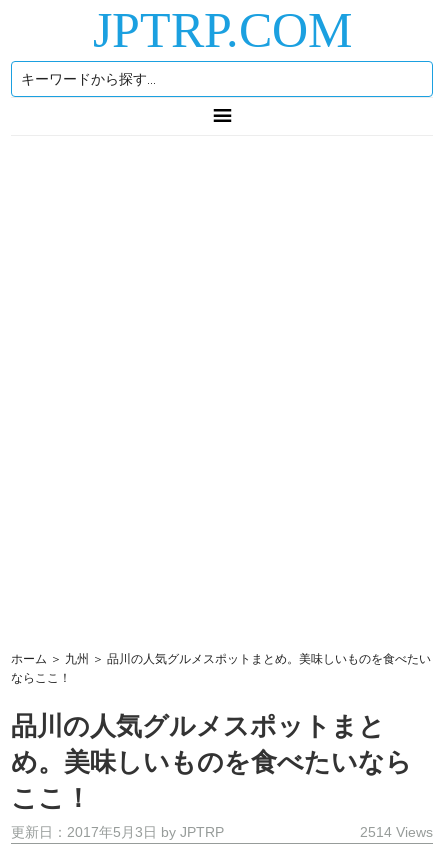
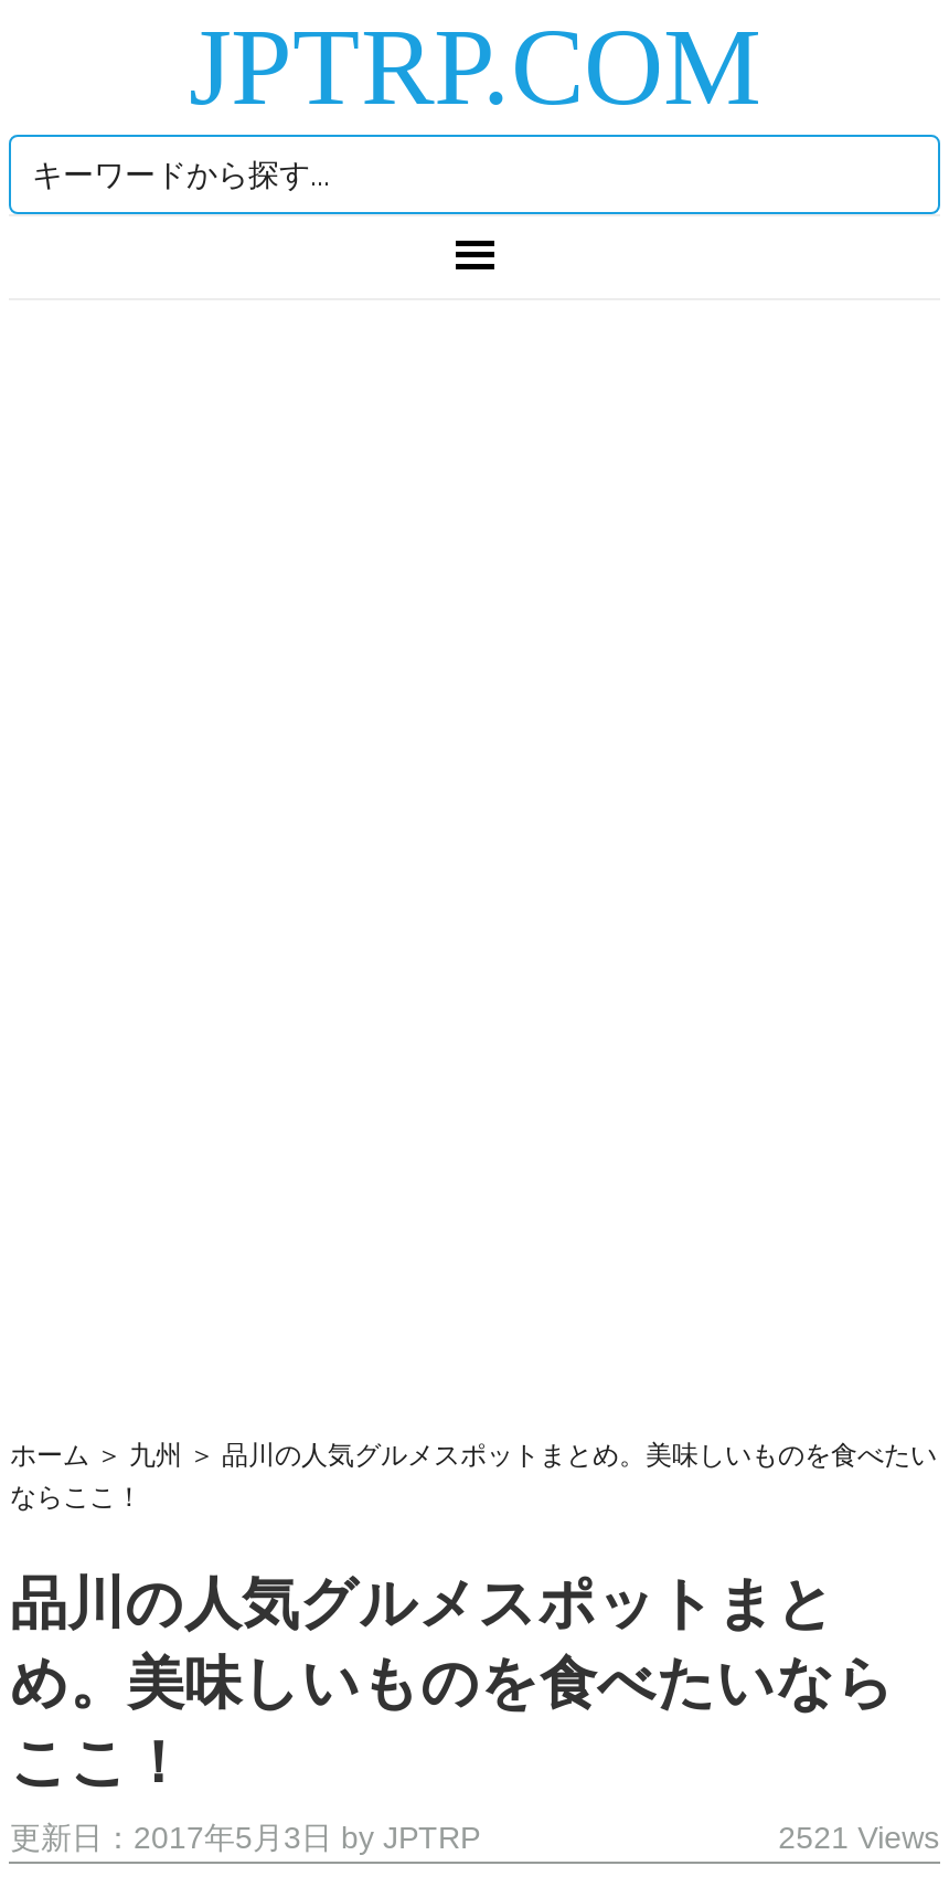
- 2514 Views
+ 2521 Views
